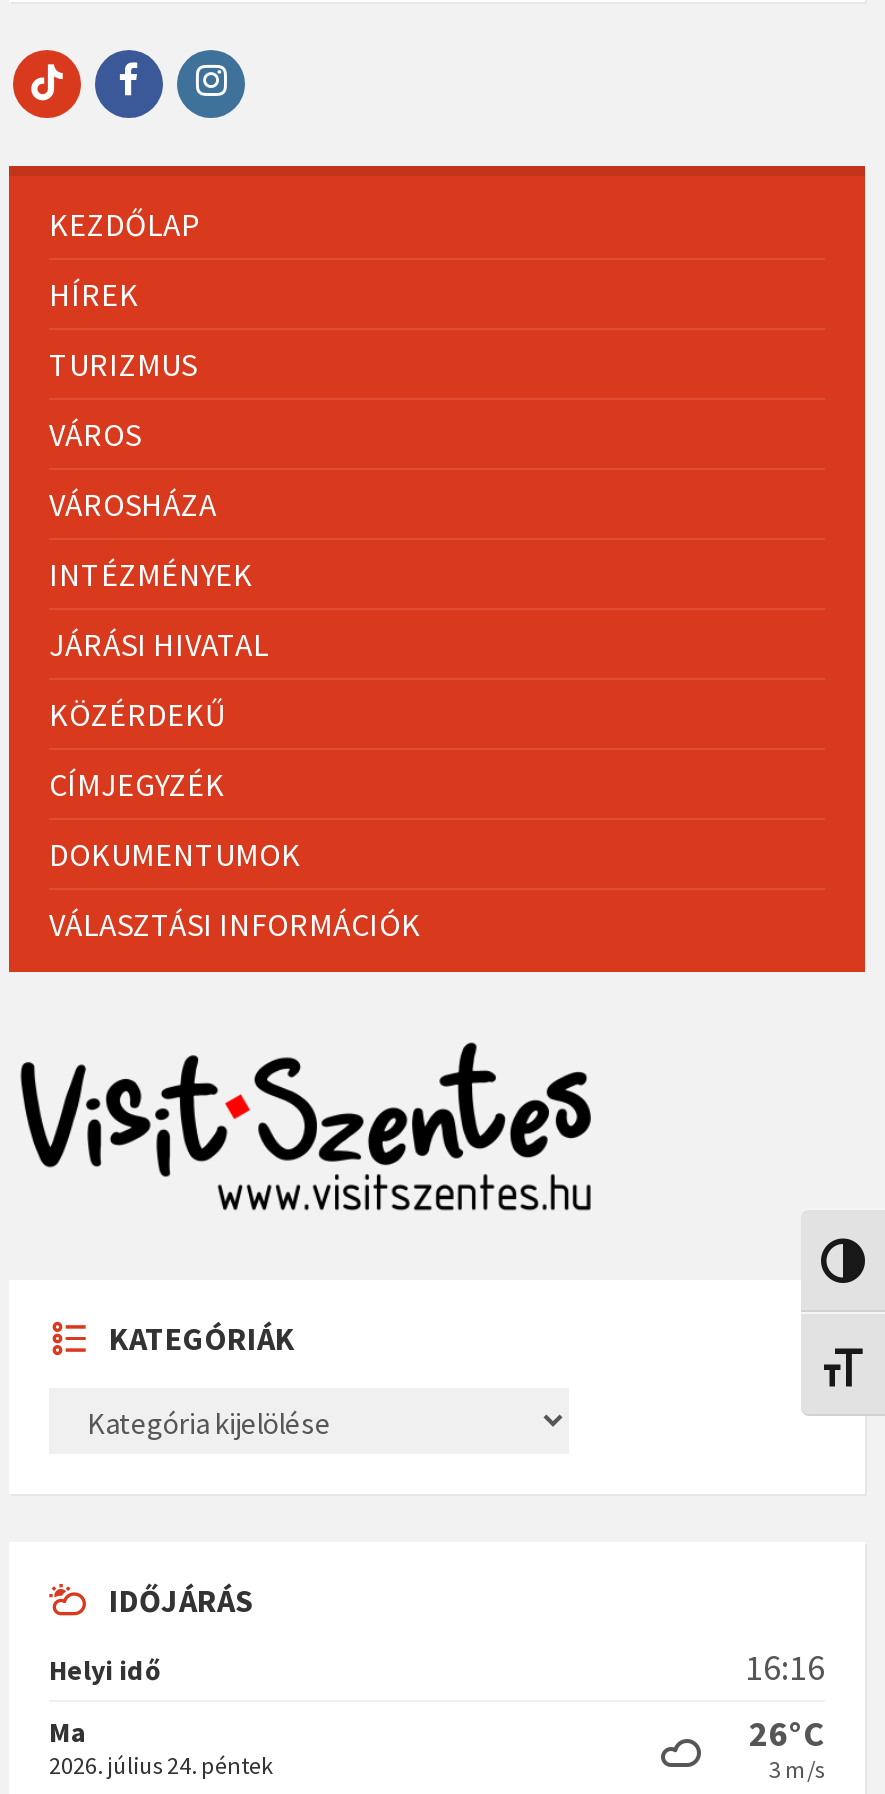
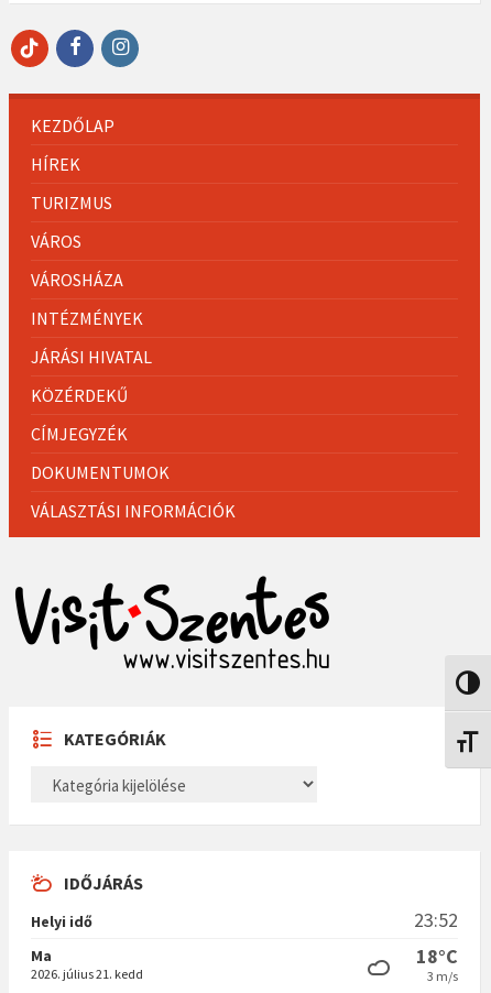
- 16:16
+ 23:52

- 26°C
+ 18°C

- 2026. július 24. péntek
+ 2026. július 21. kedd
